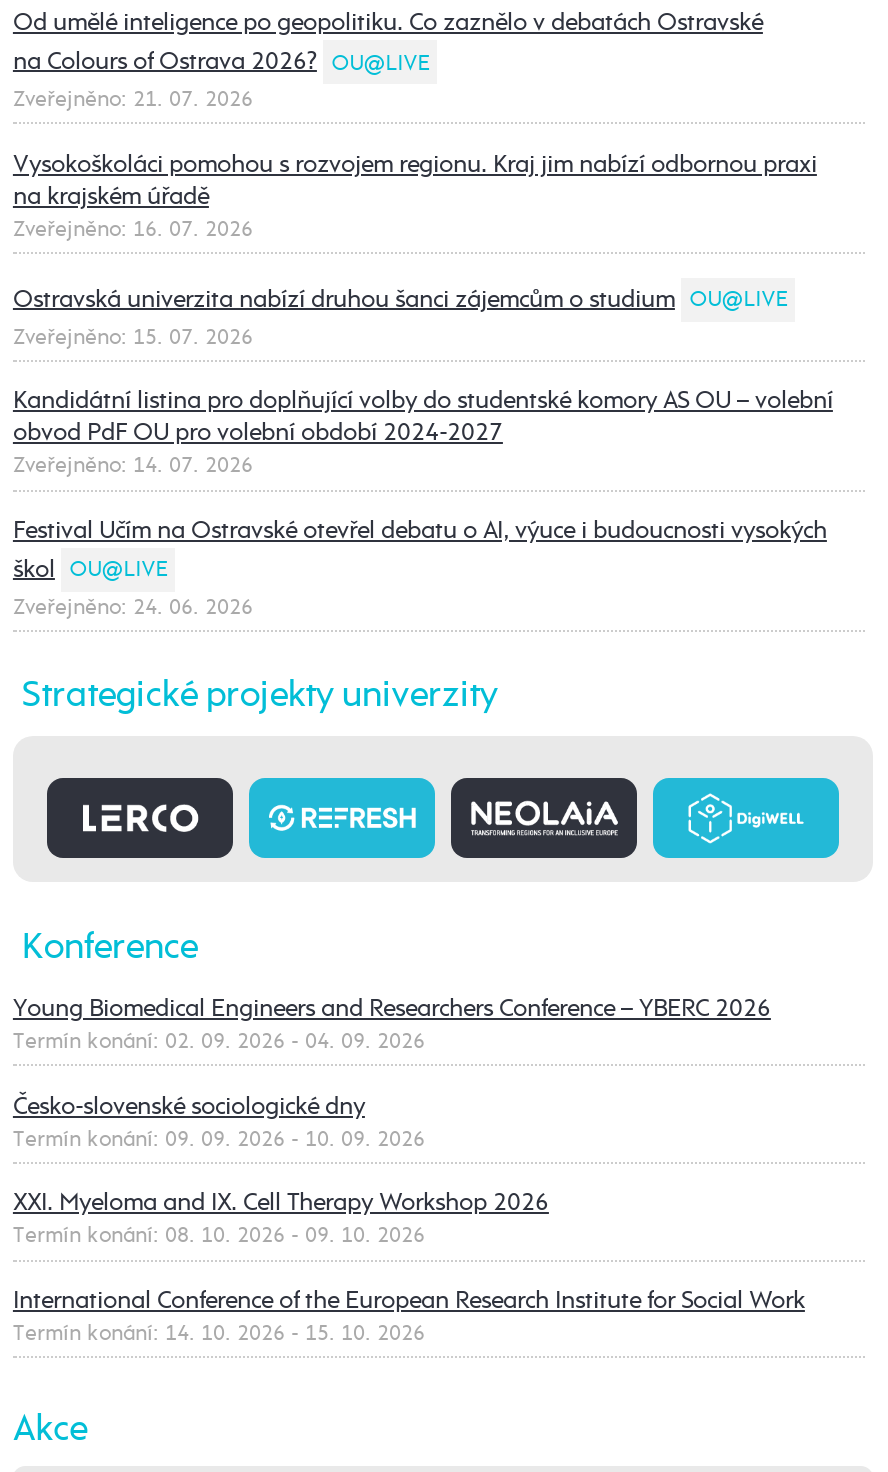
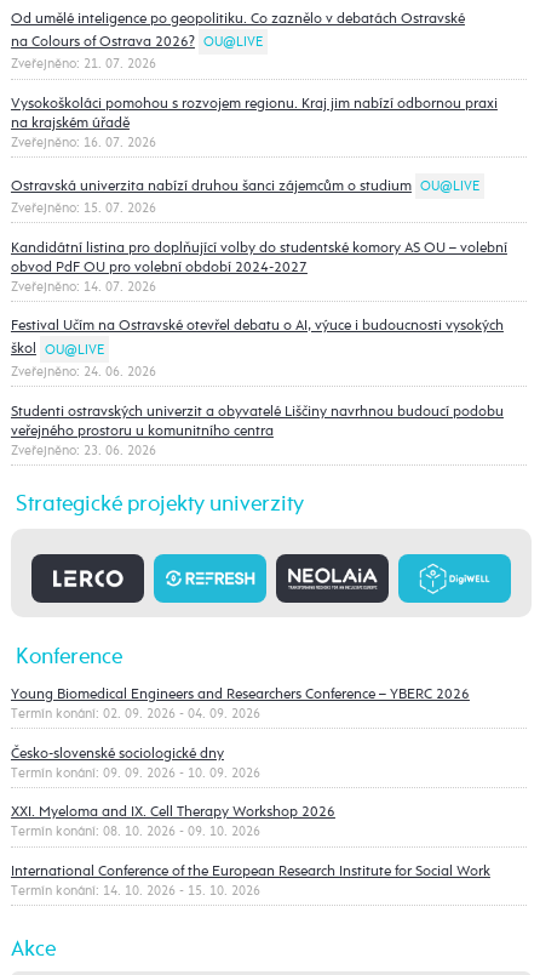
+ Studenti ostravských univerzit a obyvatelé Liščiny navrhnou budoucí podobu
+ veřejného prostoru u komunitního centra
+ Zveřejněno: 23. 06. 2026
